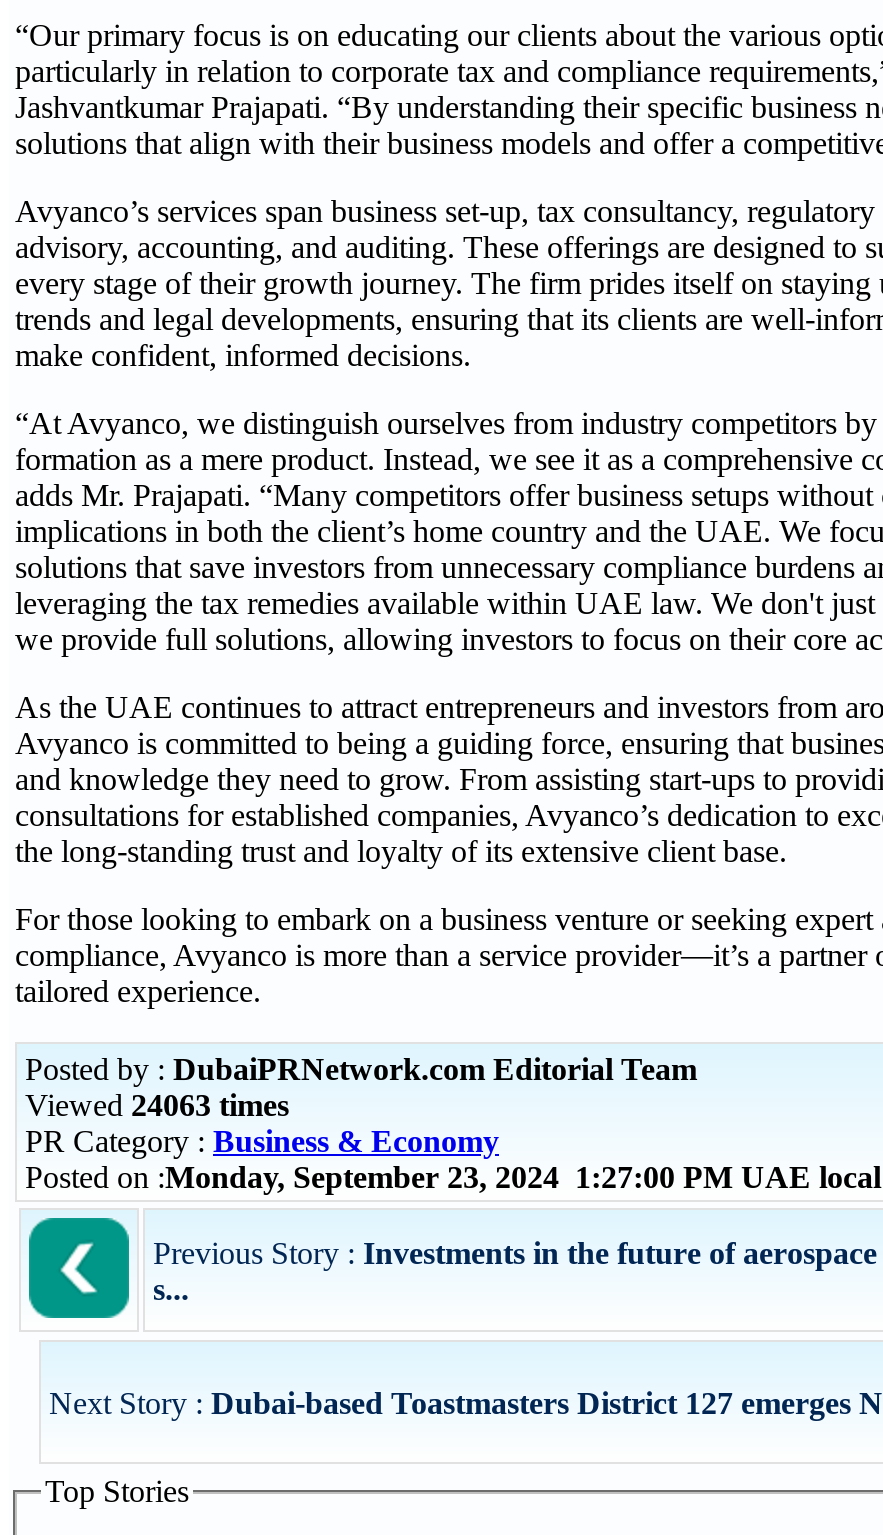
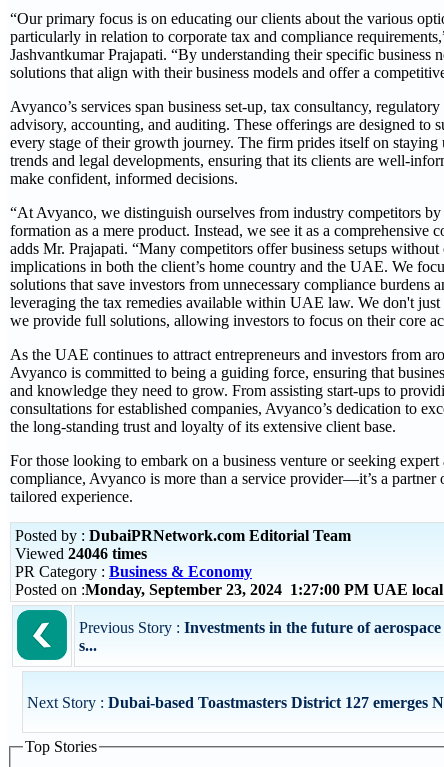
- Viewed 24063 times
+ Viewed 24046 times
